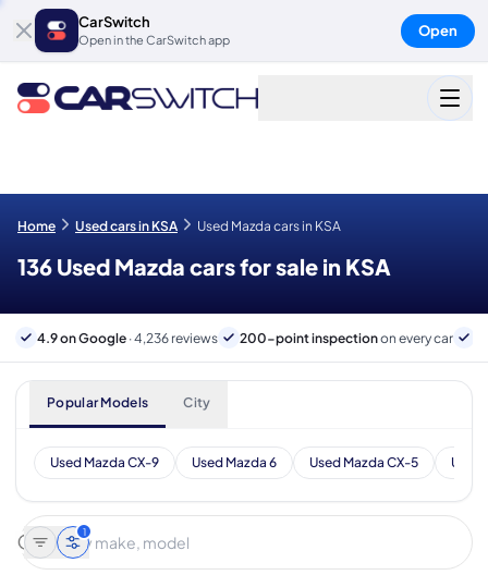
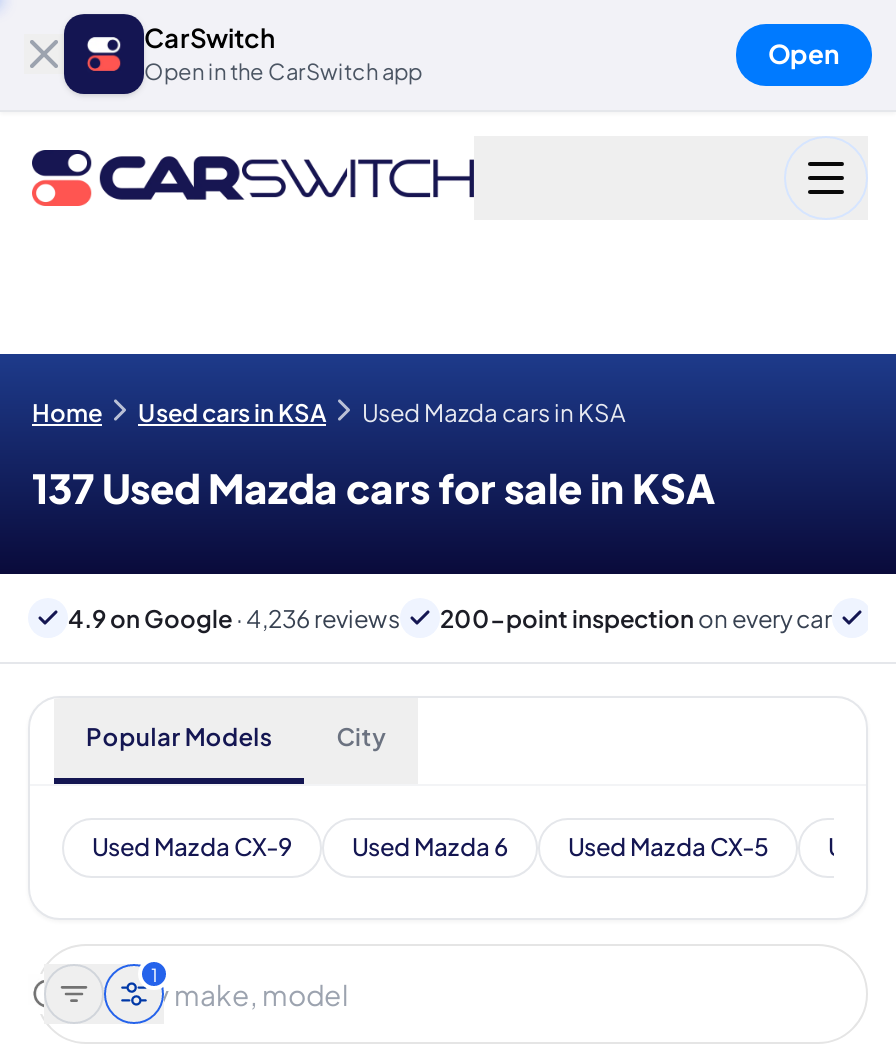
- 136 Used Mazda cars for sale in KSA
+ 137 Used Mazda cars for sale in KSA
